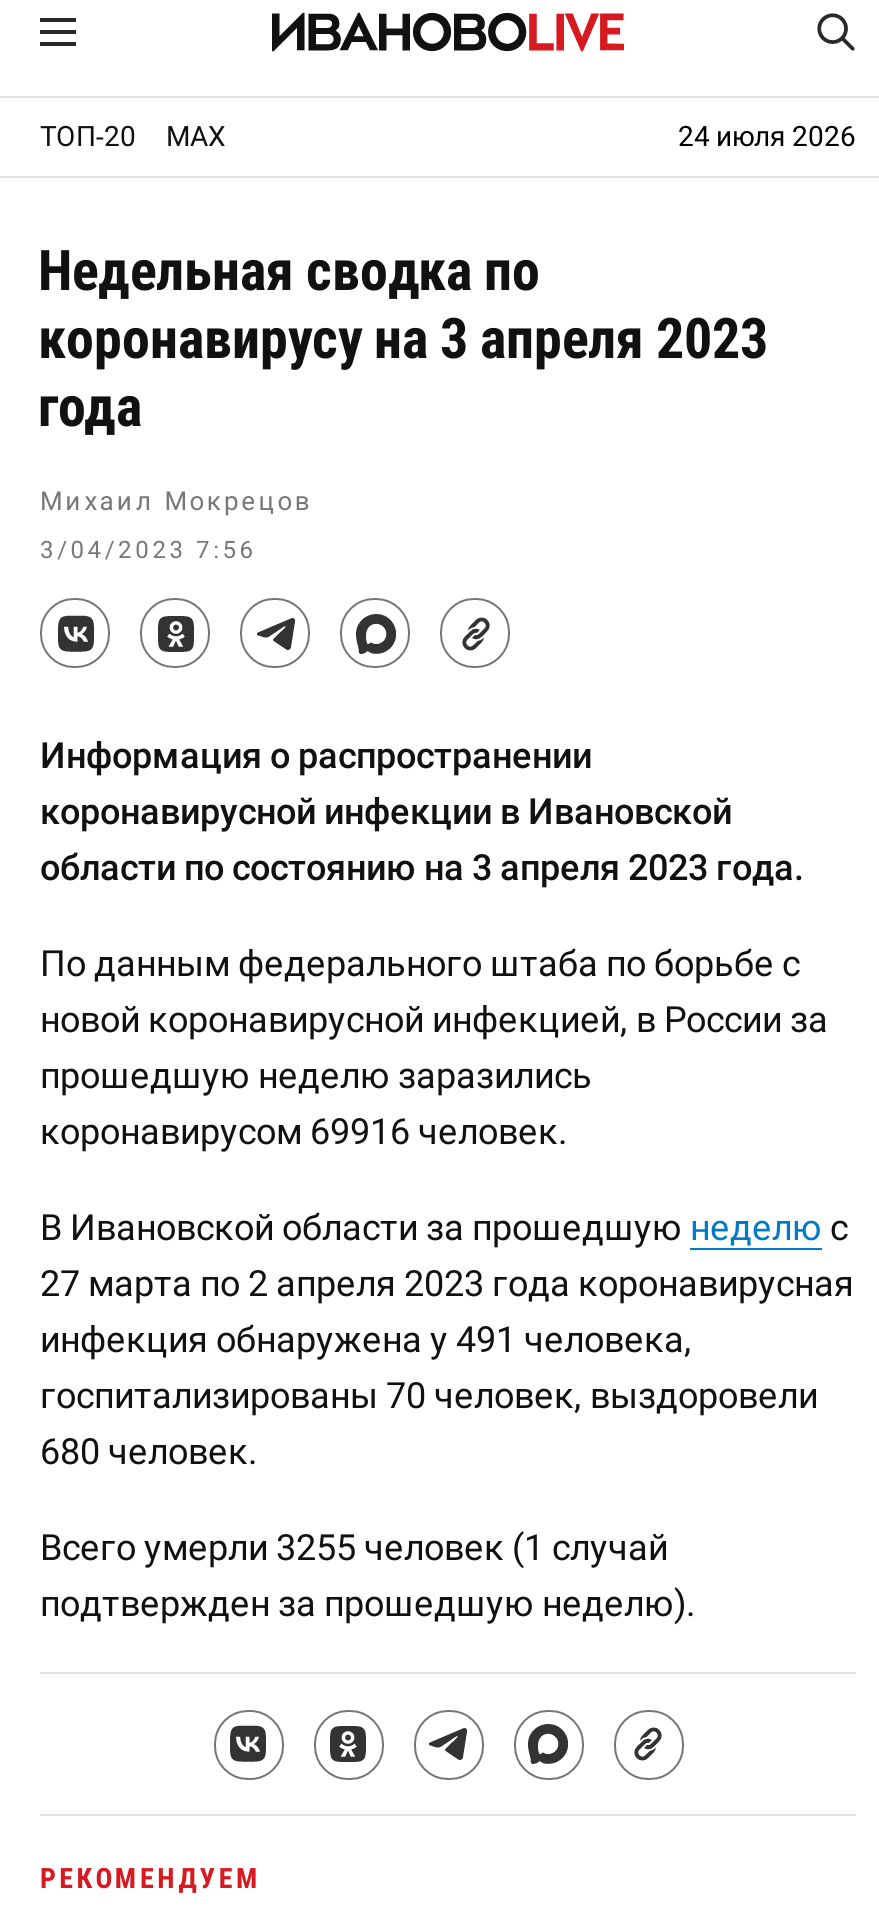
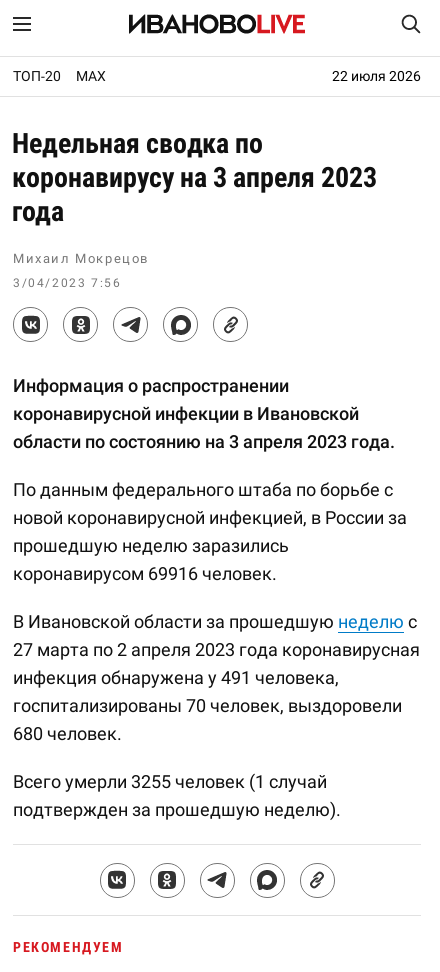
- 24 июля 2026
+ 22 июля 2026
